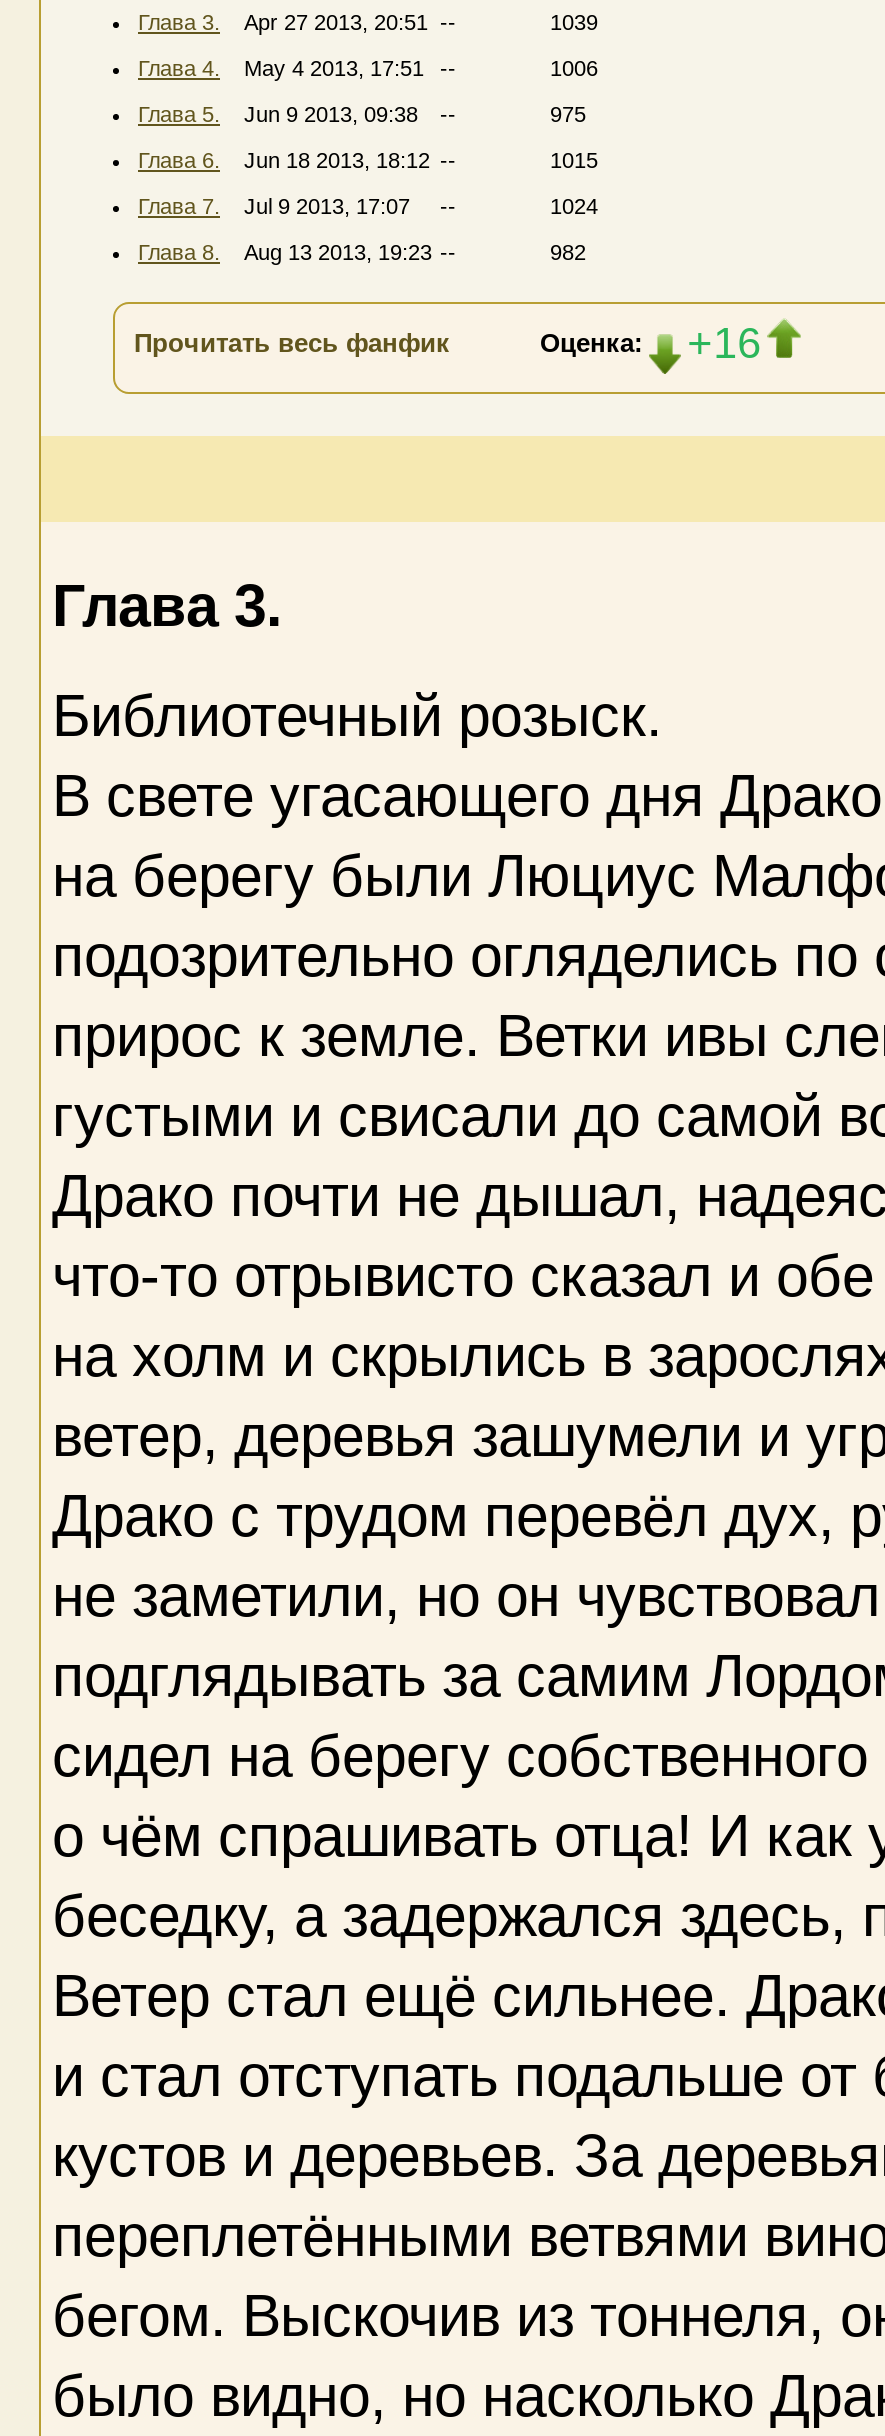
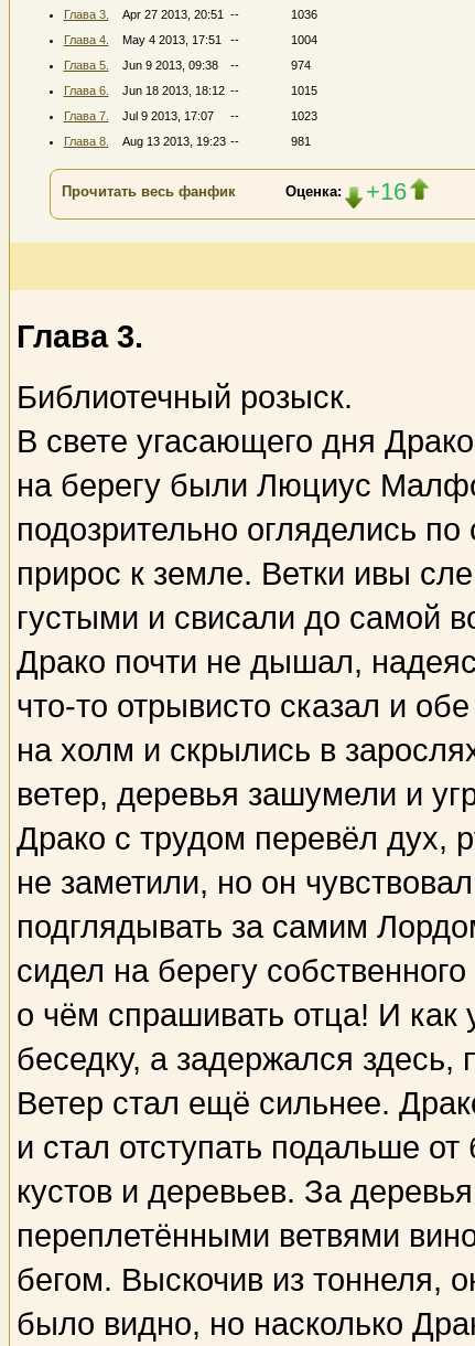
- 1039
+ 1036

- 1006
+ 1004

- 975
+ 974

- 1024
+ 1023

- 982
+ 981
